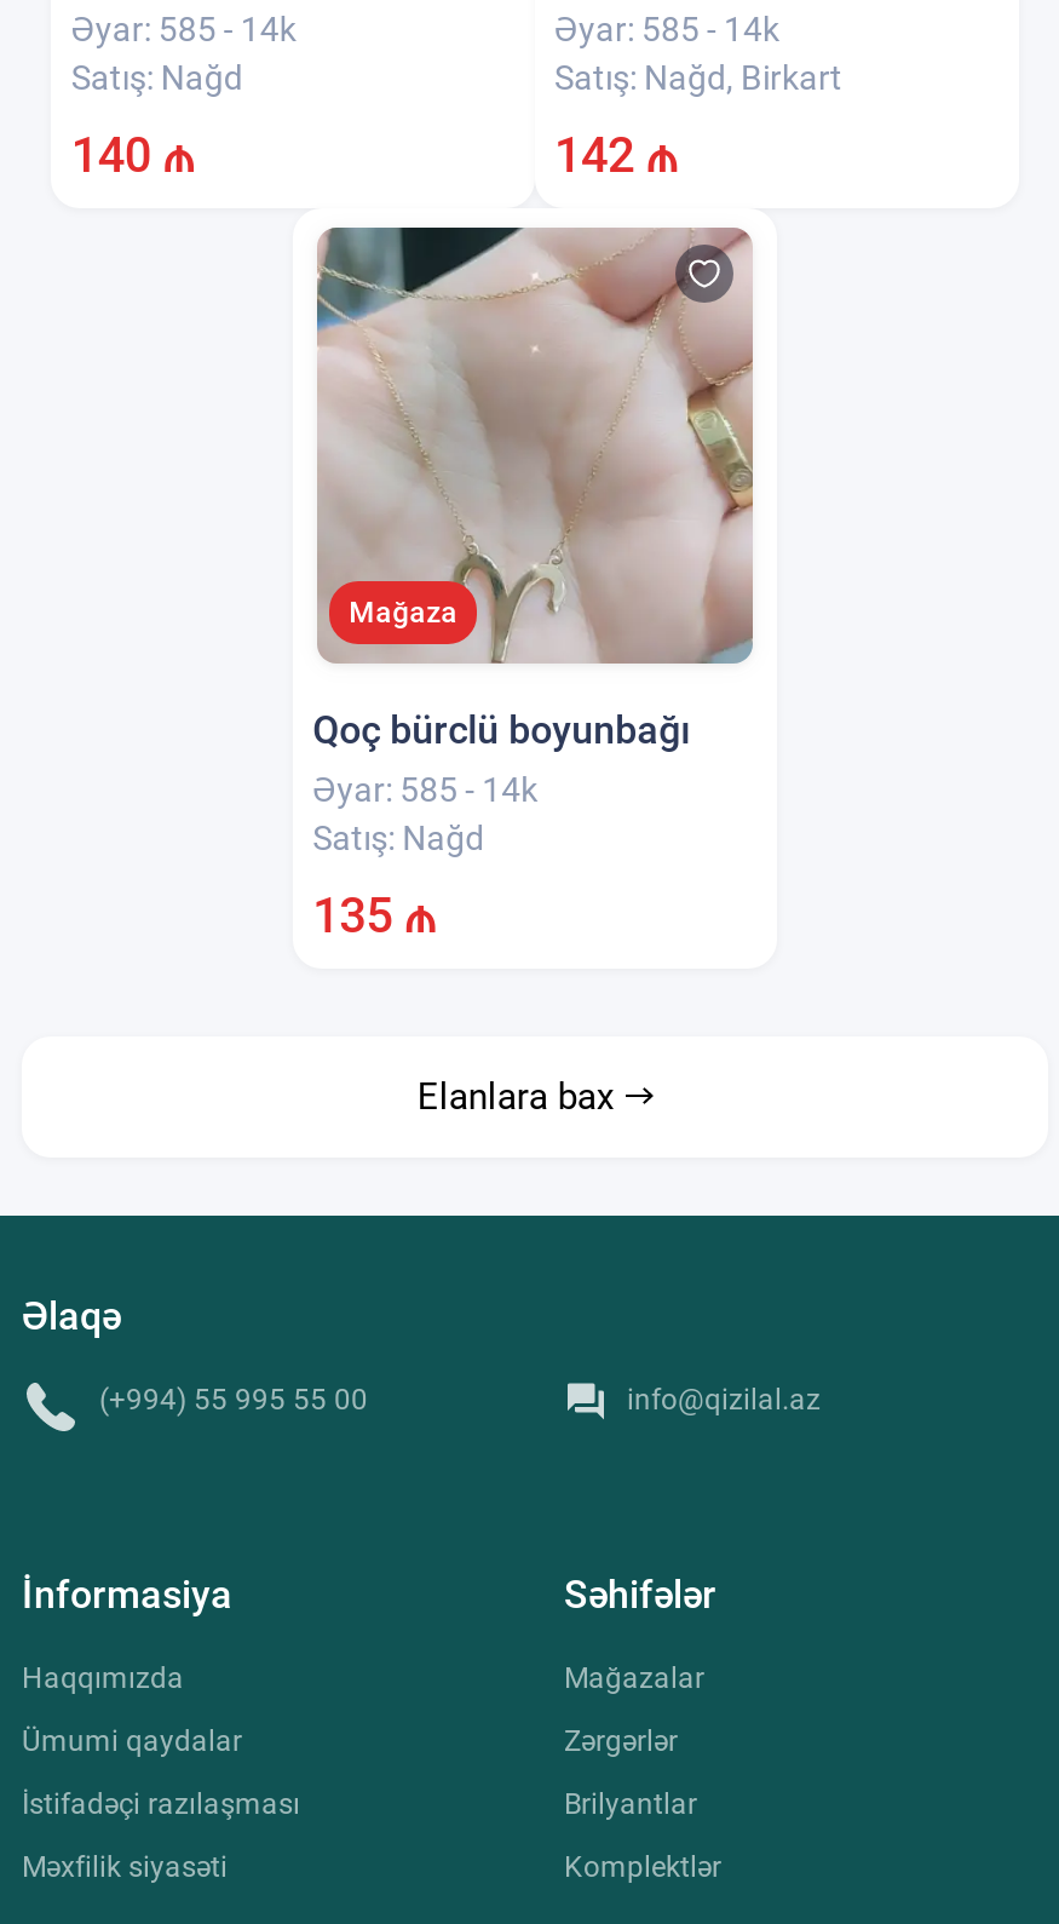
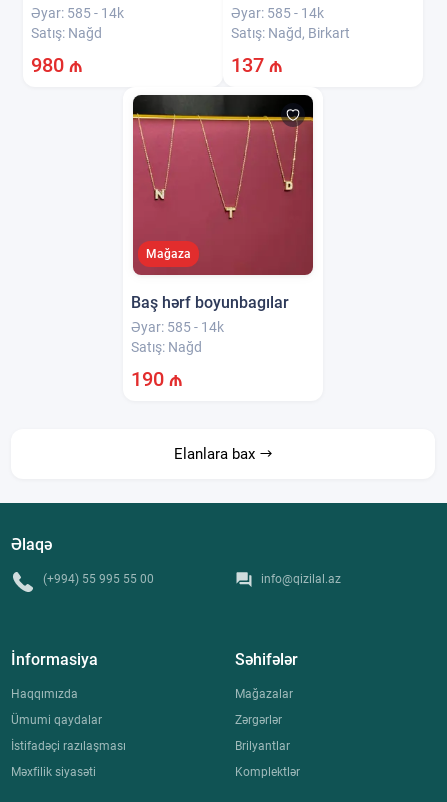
- 140 ₼
+ 980 ₼

- 142 ₼
+ 137 ₼

- [image]
- Qoç bürclü boyunbağı
+ [image]
+ Baş hərf boyunbagılar

- 135 ₼
+ 190 ₼
